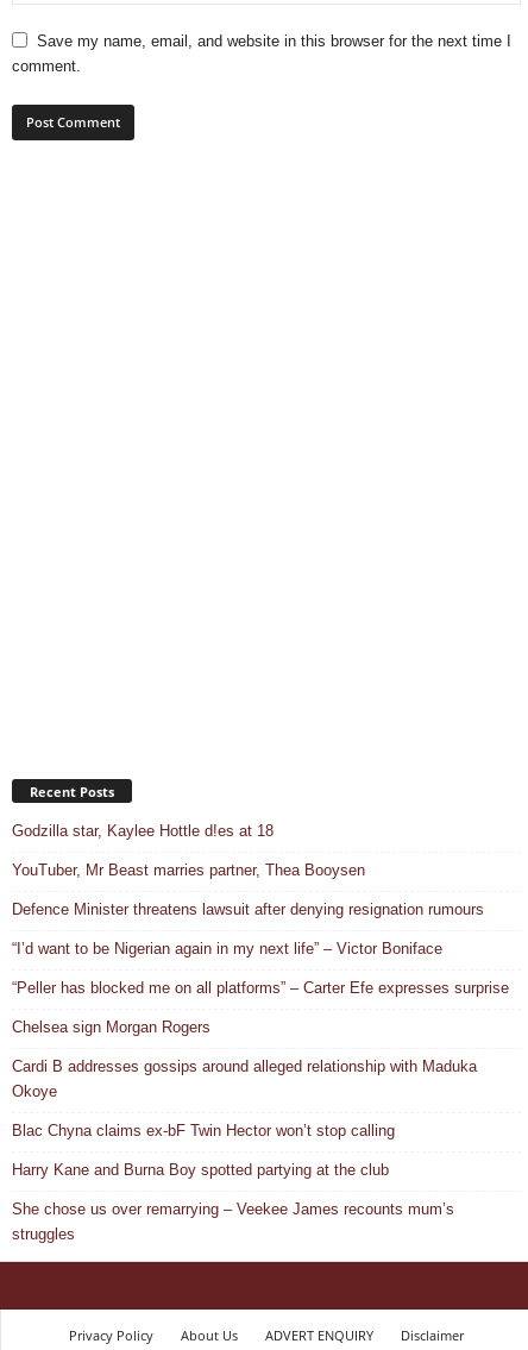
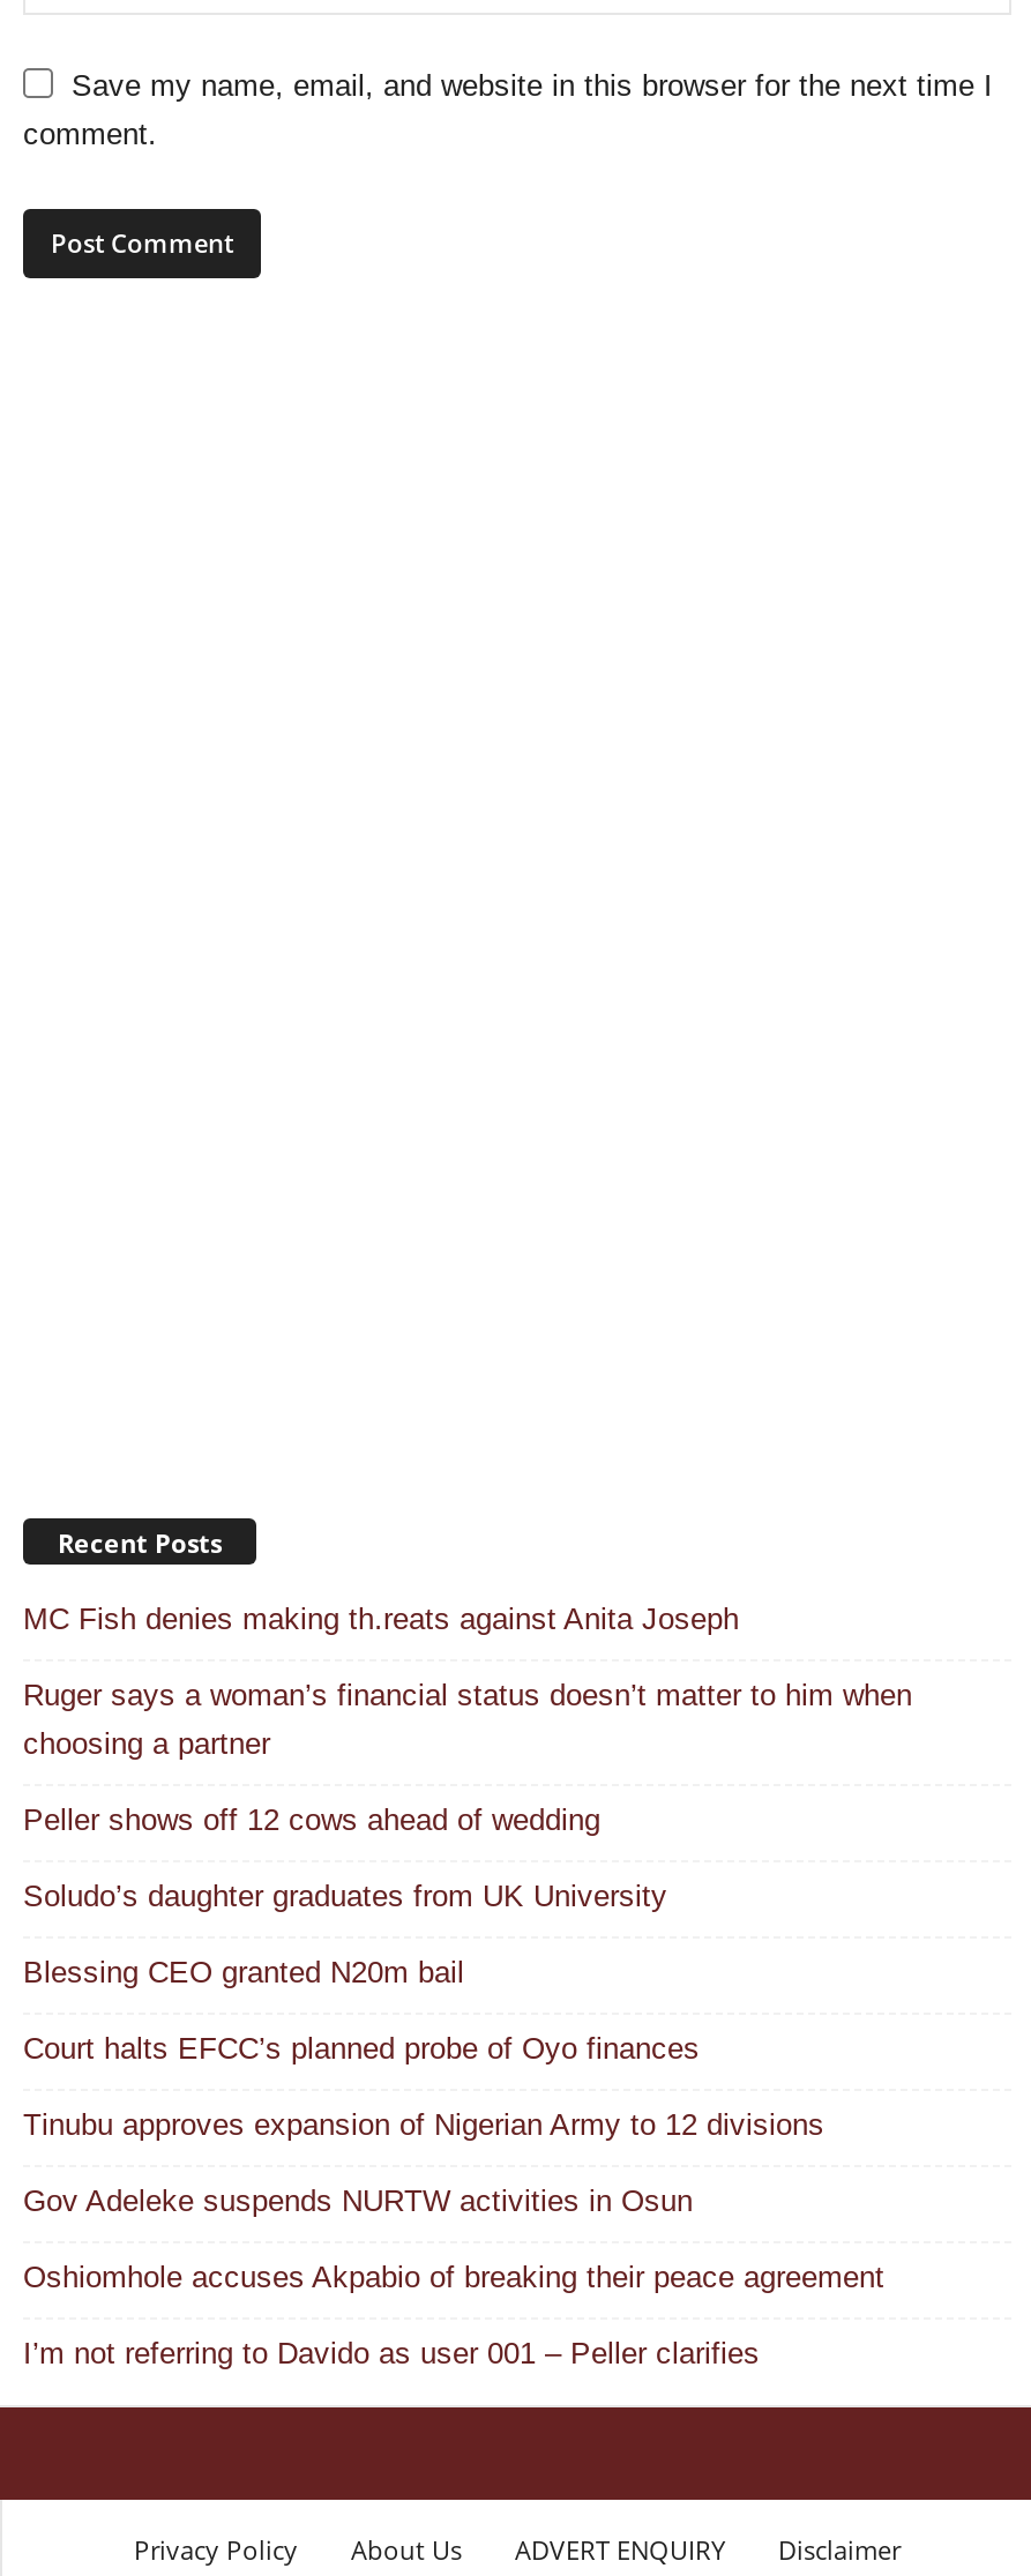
- Godzilla star, Kaylee Hottle d!es at 18
+ MC Fish denies making th.reats against Anita Joseph

- YouTuber, Mr Beast marries partner, Thea Booysen
+ Ruger says a woman’s financial status doesn’t matter to him when
+ choosing a partner

- Defence Minister threatens lawsuit after denying resignation rumours
+ Peller shows off 12 cows ahead of wedding

- “I’d want to be Nigerian again in my next life” – Victor Boniface
+ Soludo’s daughter graduates from UK University

- “Peller has blocked me on all platforms” – Carter Efe expresses surprise
+ Blessing CEO granted N20m bail

- Chelsea sign Morgan Rogers
+ Court halts EFCC’s planned probe of Oyo finances

- Cardi B addresses gossips around alleged relationship with Maduka
- Okoye
+ Tinubu approves expansion of Nigerian Army to 12 divisions

- Blac Chyna claims ex-bF Twin Hector won’t stop calling
+ Gov Adeleke suspends NURTW activities in Osun

- Harry Kane and Burna Boy spotted partying at the club
+ Oshiomhole accuses Akpabio of breaking their peace agreement

- She chose us over remarrying – Veekee James recounts mum’s
- struggles
+ I’m not referring to Davido as user 001 – Peller clarifies
